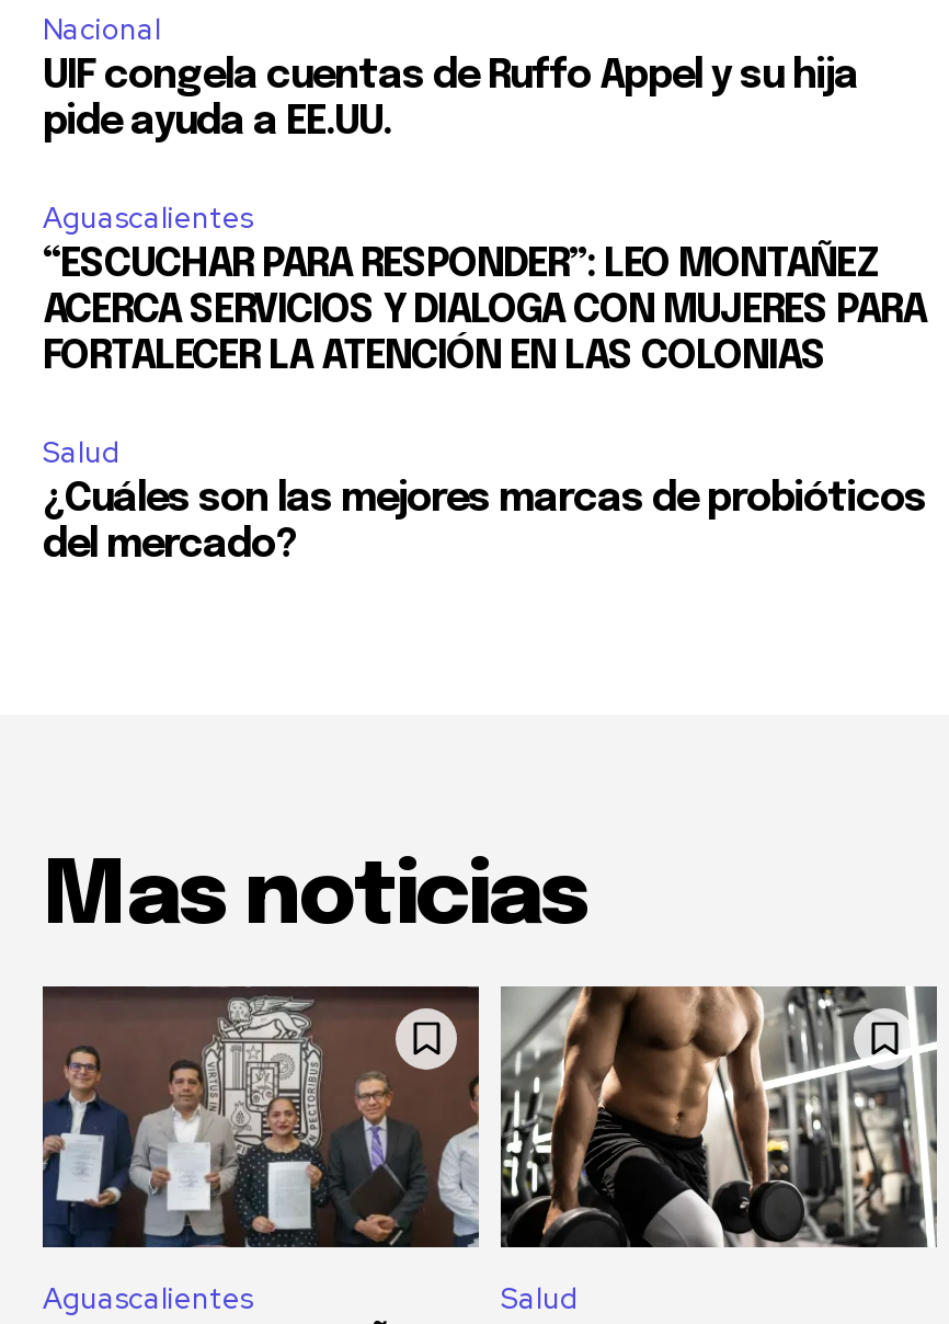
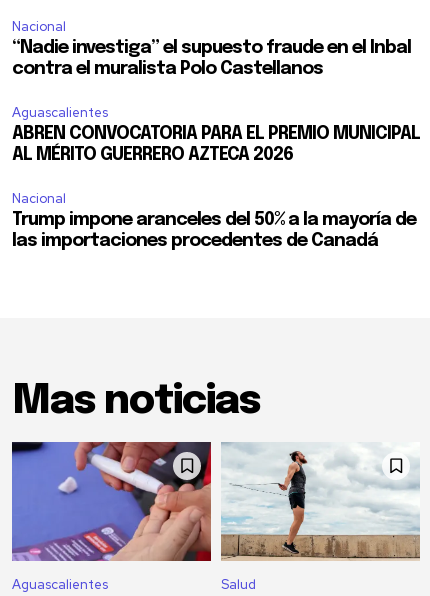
- UIF congela cuentas de Ruffo Appel y su hija
- pide ayuda a EE.UU.
+ “Nadie investiga” el supuesto fraude en el Inbal
+ contra el muralista Polo Castellanos

- “ESCUCHAR PARA RESPONDER”: LEO MONTAÑEZ
- ACERCA SERVICIOS Y DIALOGA CON MUJERES PARA
- FORTALECER LA ATENCIÓN EN LAS COLONIAS
+ ABREN CONVOCATORIA PARA EL PREMIO MUNICIPAL
+ AL MÉRITO GUERRERO AZTECA 2026

- Salud
- ¿Cuáles son las mejores marcas de probióticos
- del mercado?
+ Nacional
+ Trump impone aranceles del 50% a la mayoría de
+ las importaciones procedentes de Canadá

- [image]
+ [image]

- [image]
+ [image]
